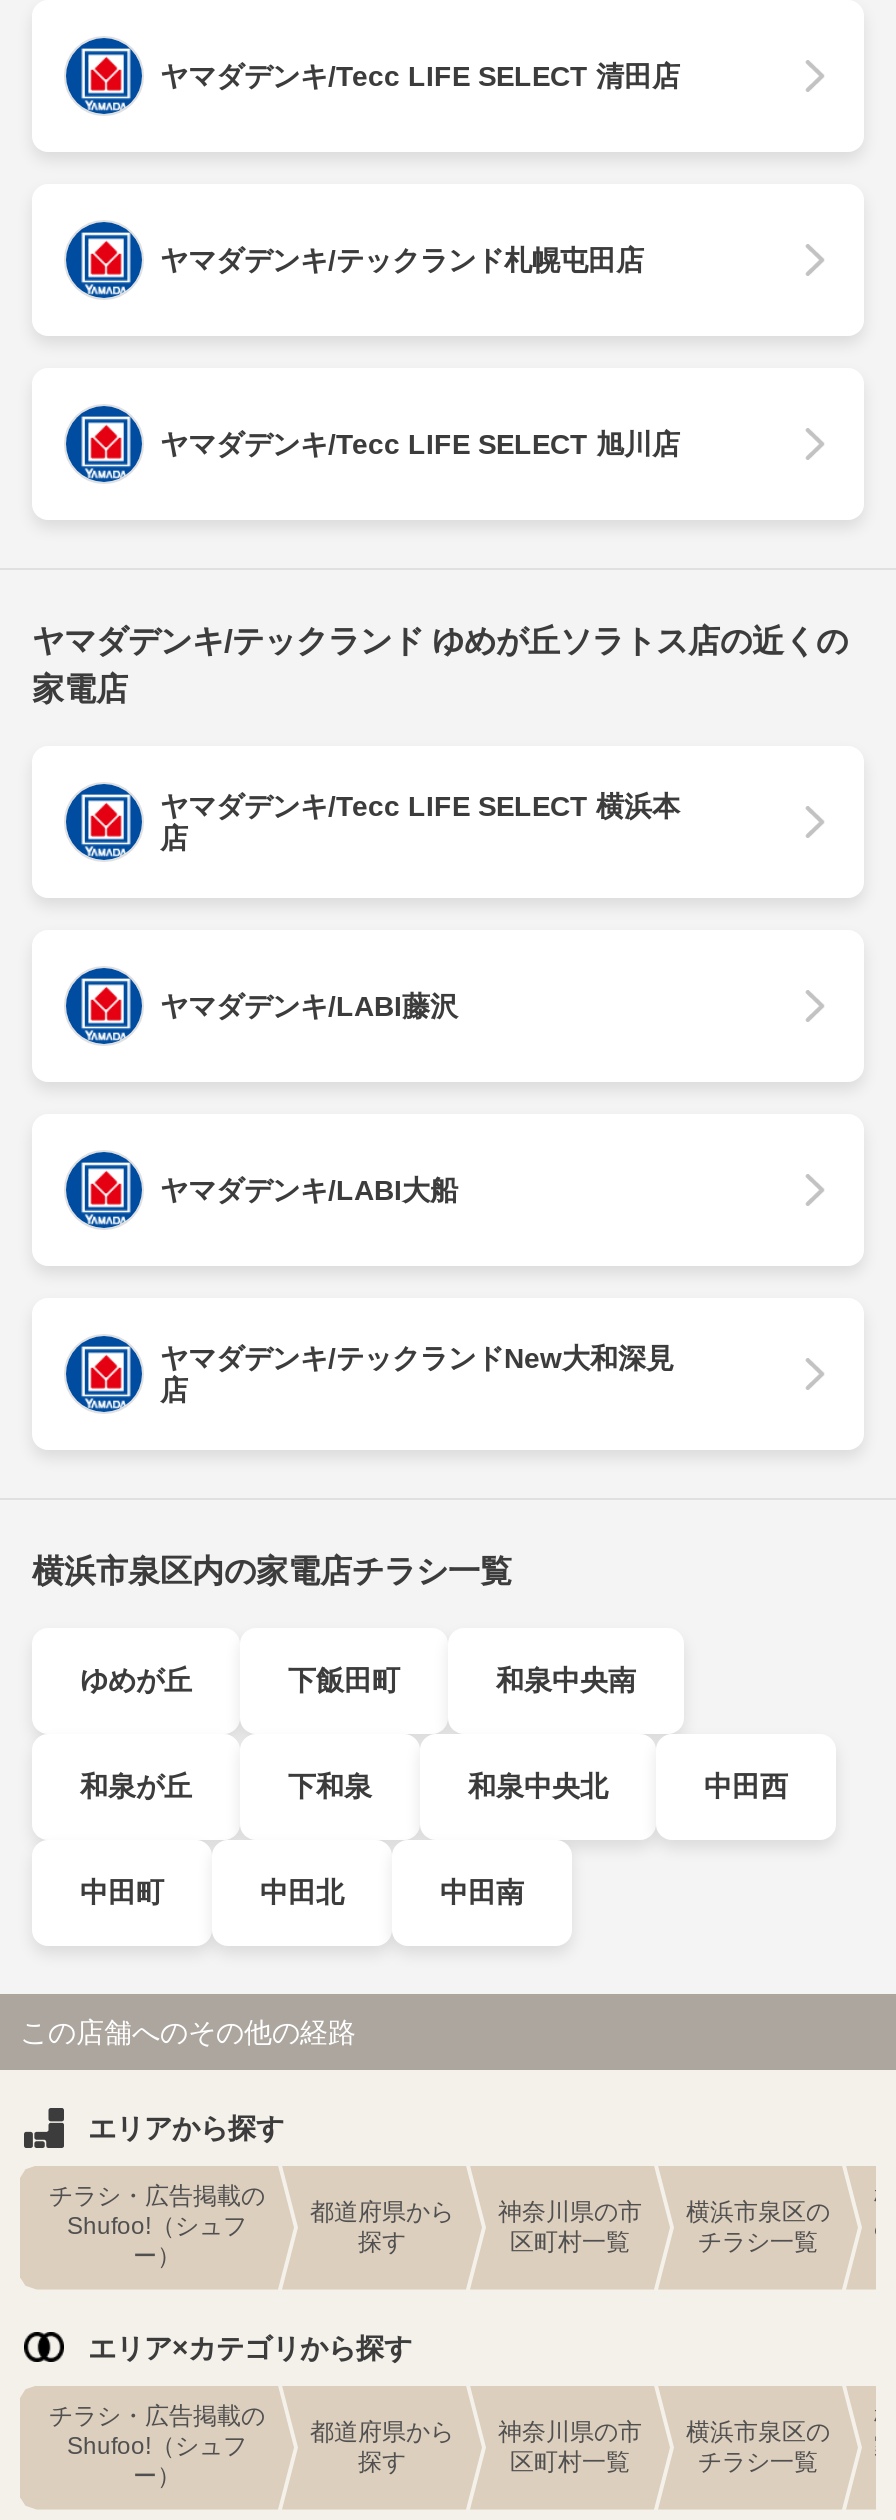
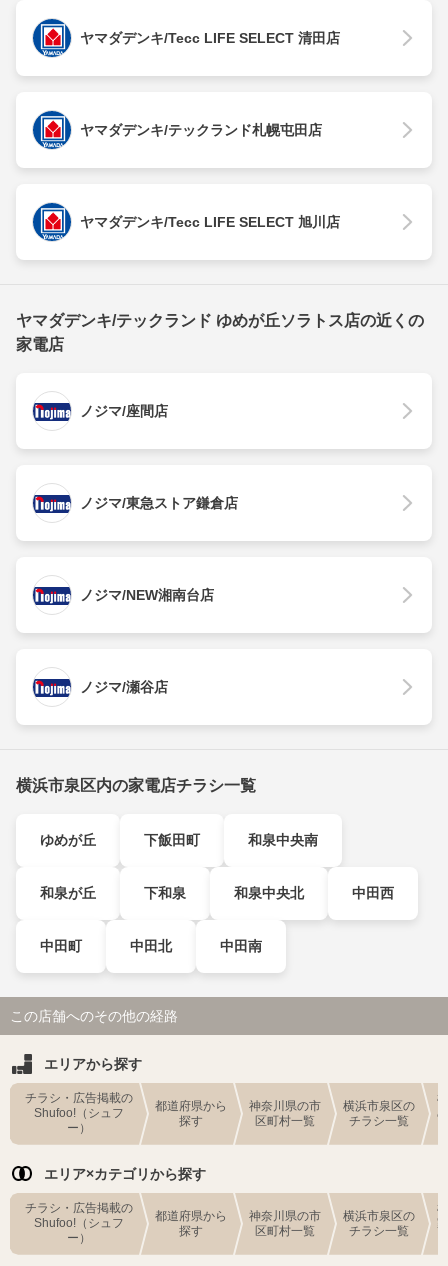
- [image]
- ヤマダデンキ/Tecc LIFE SELECT 横浜本
- 店
+ [image]
+ ノジマ/座間店

- [image]
- ヤマダデンキ/LABI藤沢
+ [image]
+ ノジマ/東急ストア鎌倉店

- [image]
- ヤマダデンキ/LABI大船
+ [image]
+ ノジマ/NEW湘南台店

- [image]
- ヤマダデンキ/テックランドNew大和深見
- 店
+ [image]
+ ノジマ/瀬谷店
